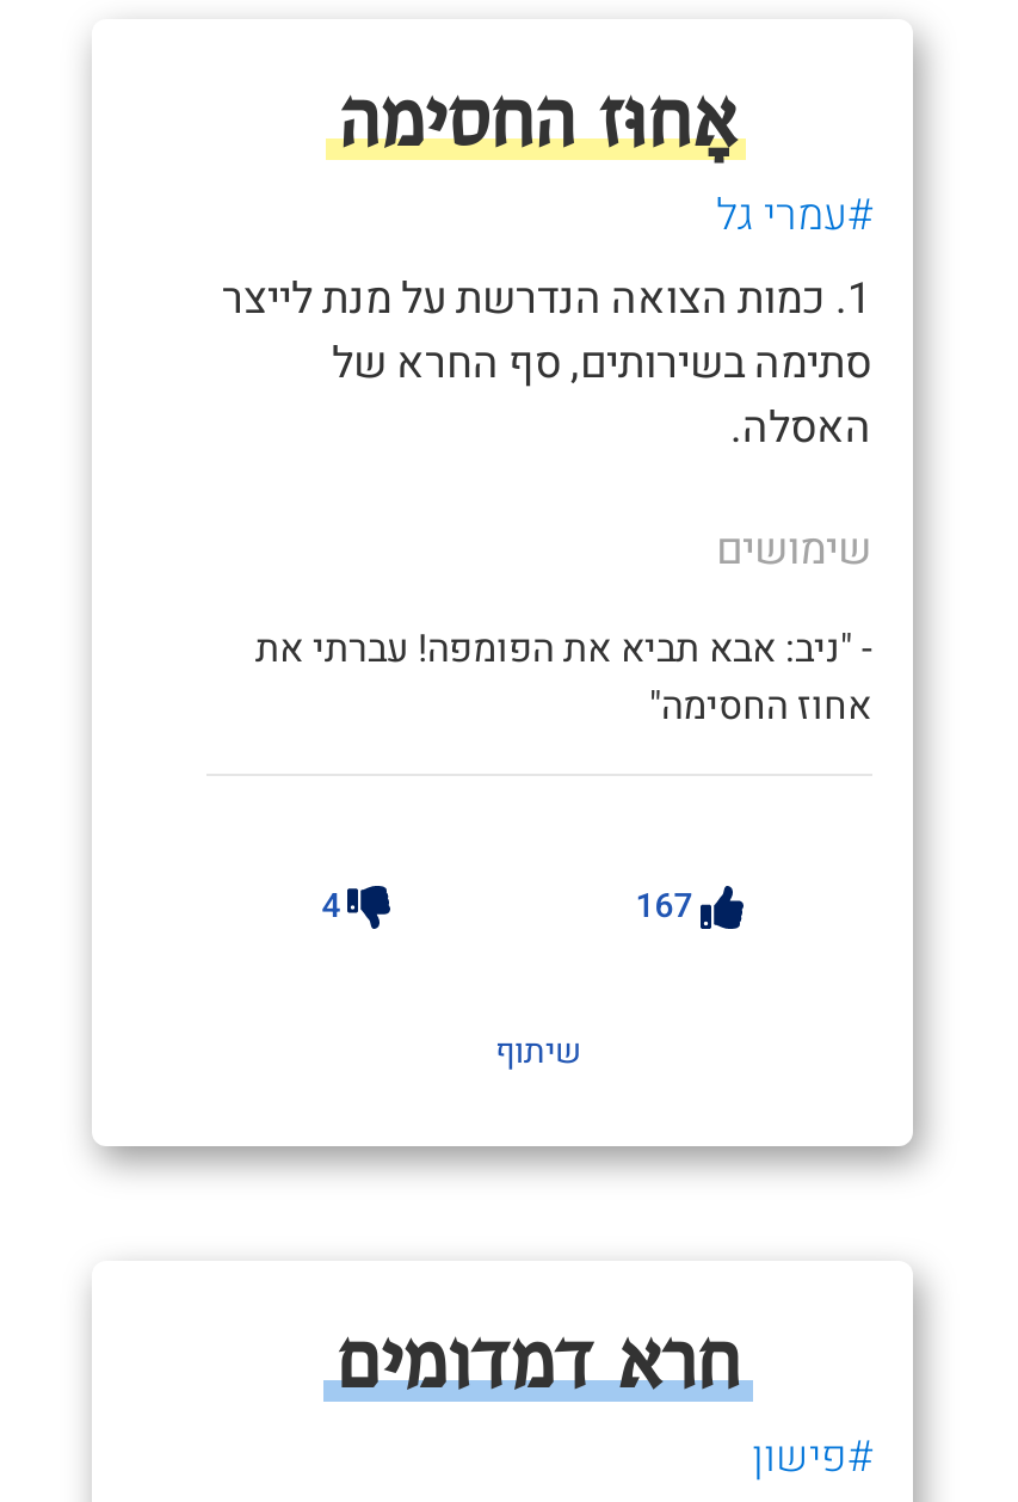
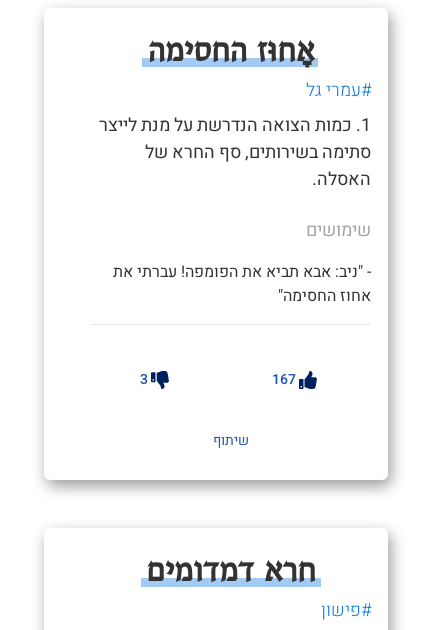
- 4
+ 3
